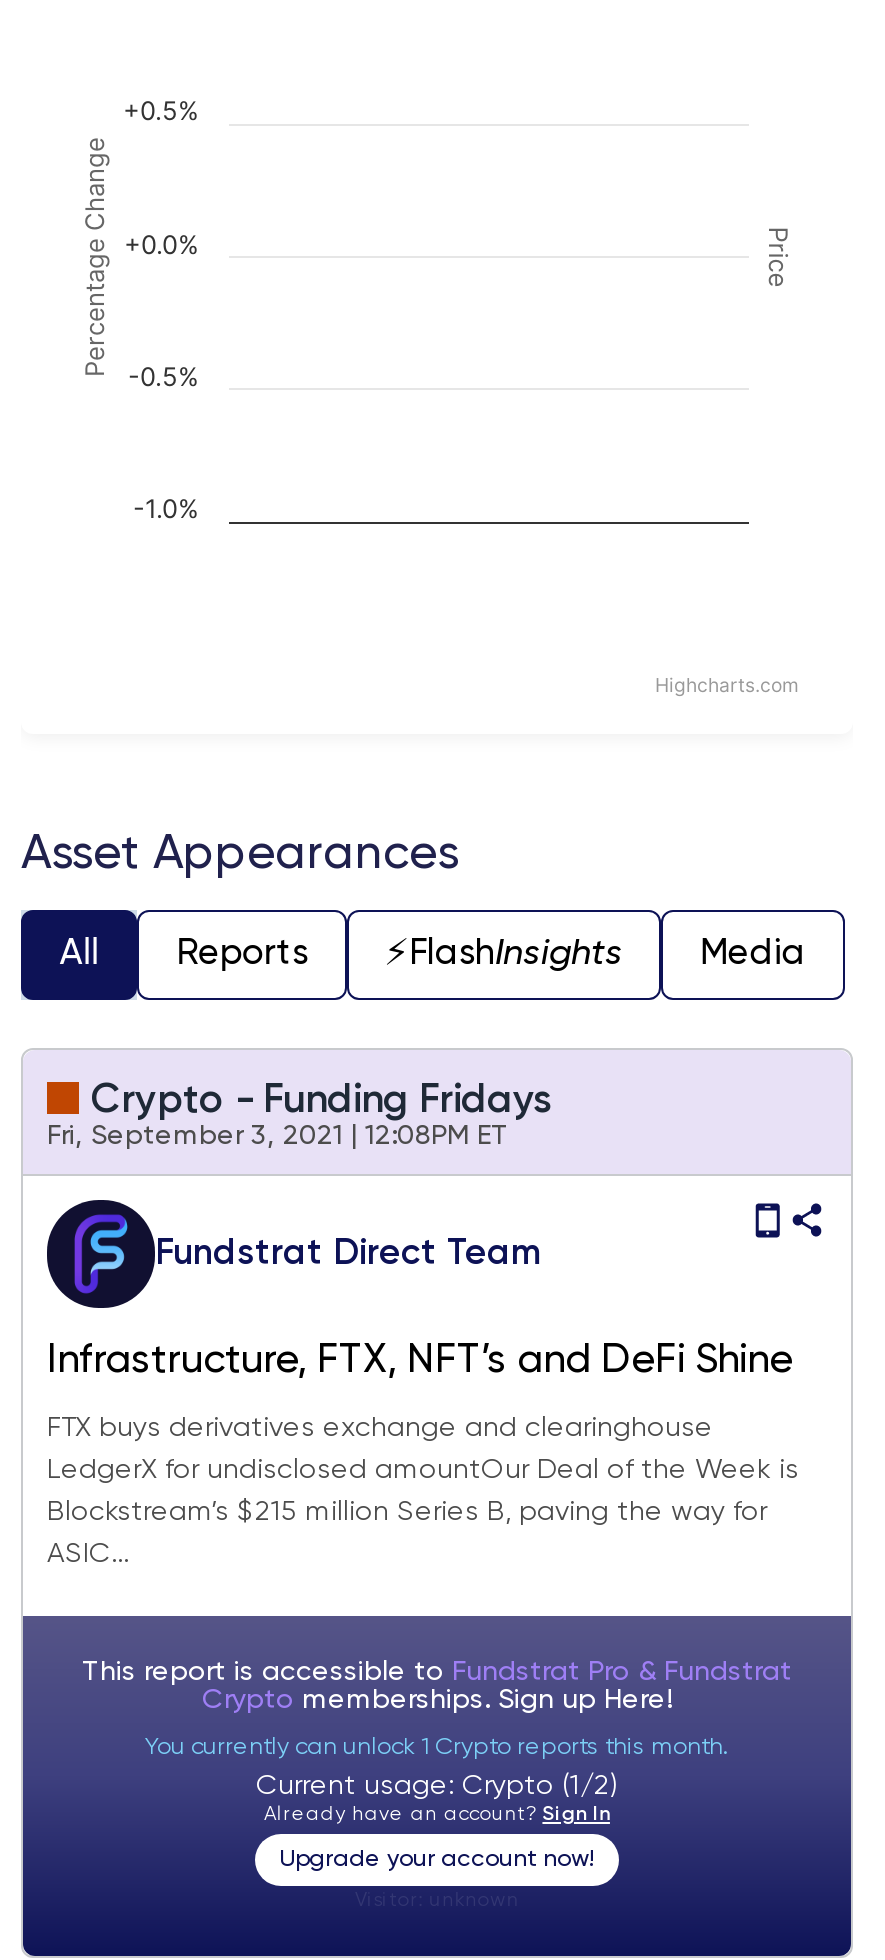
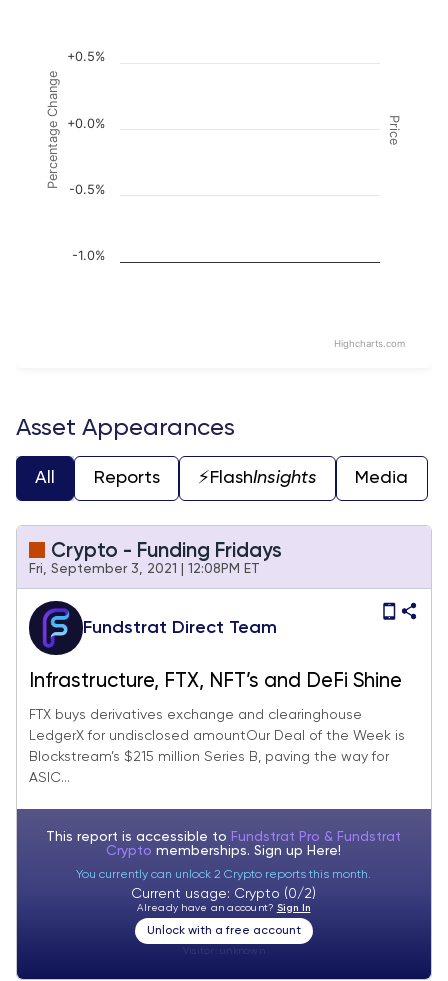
- You currently can unlock 1 Crypto reports this month.
+ You currently can unlock 2 Crypto reports this month.

- Current usage: Crypto (1/2)
+ Current usage: Crypto (0/2)

- Upgrade your account now!
+ Unlock with a free account
